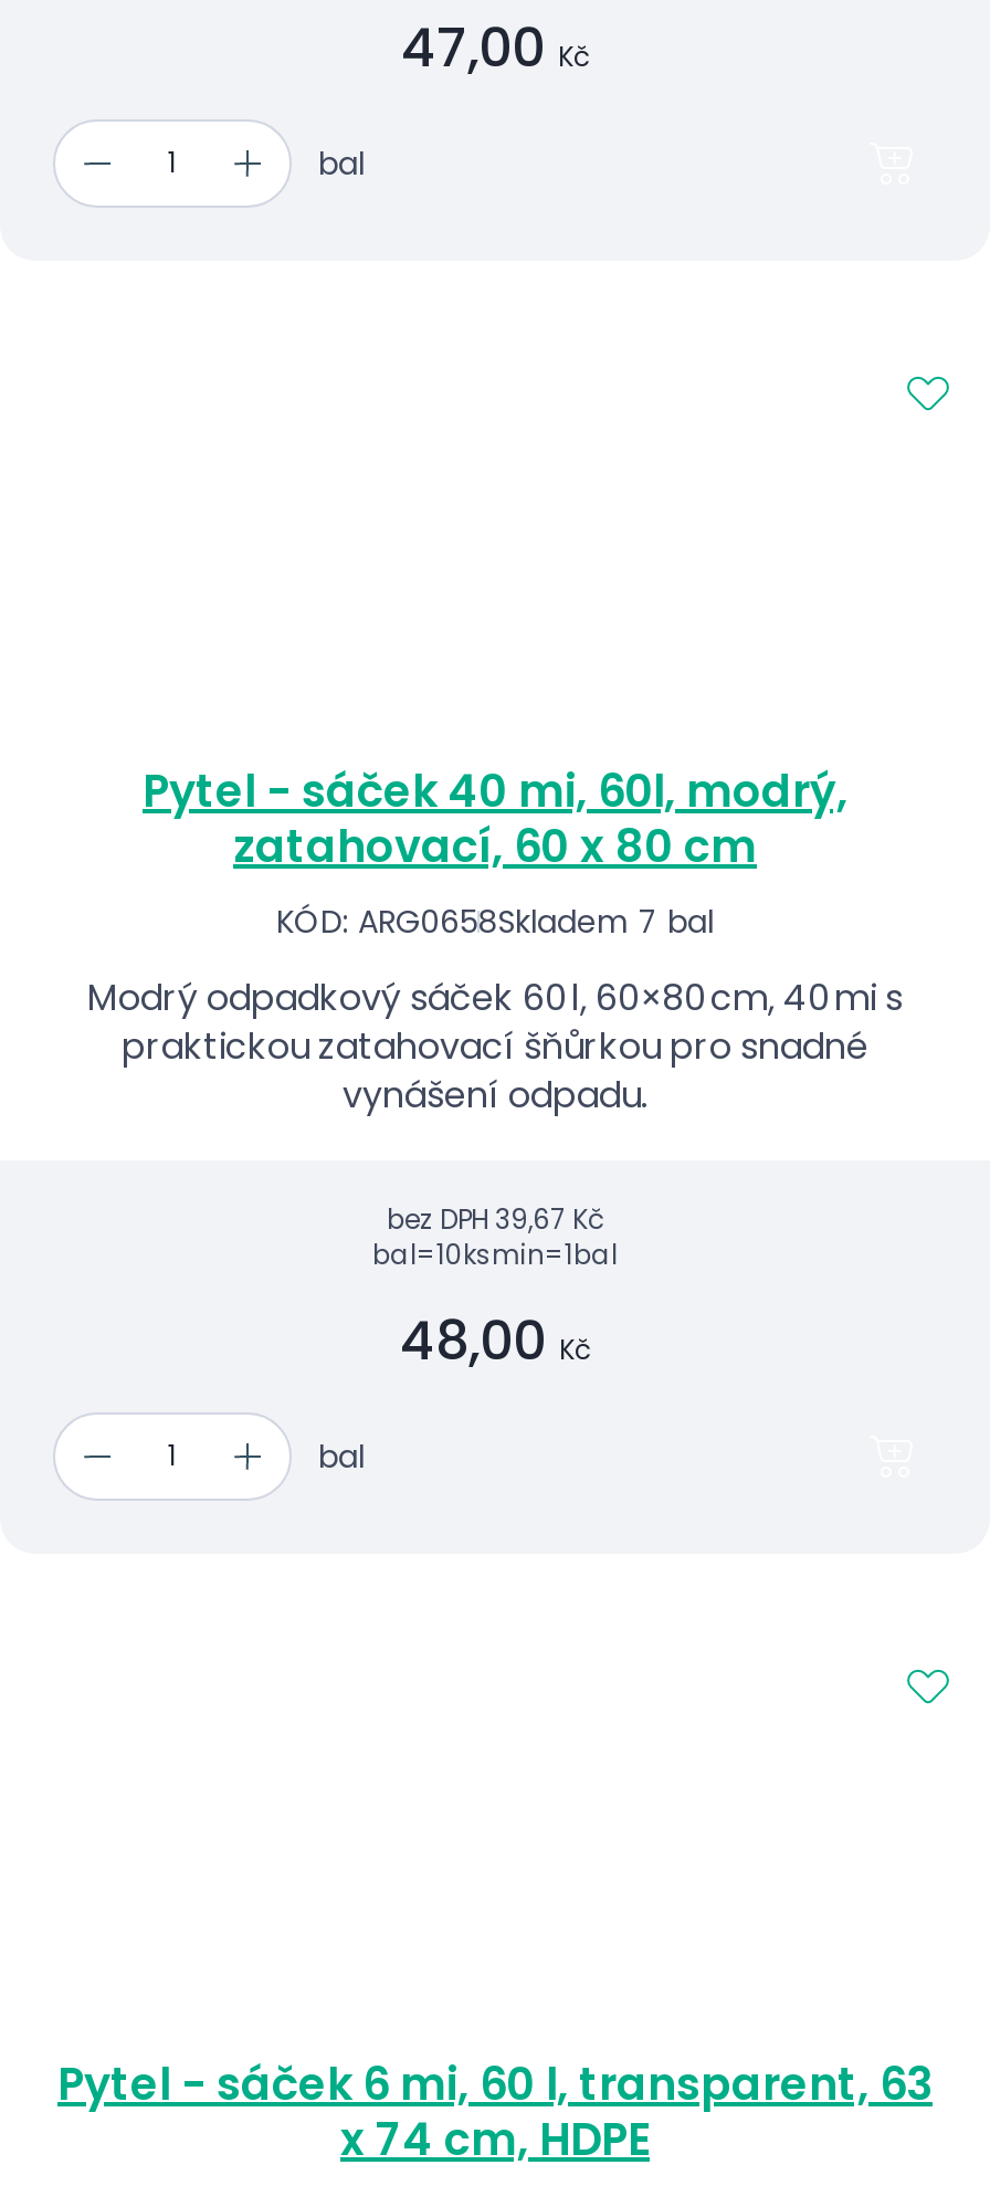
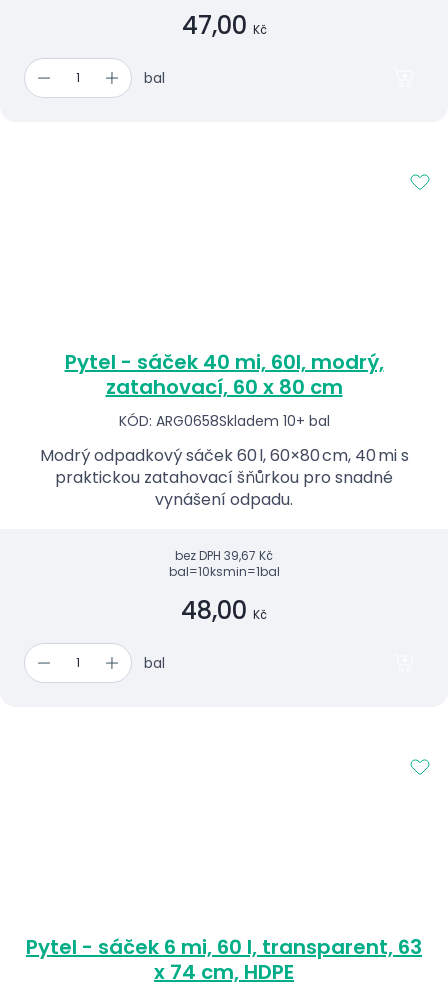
- KÓD: ARG0658Skladem 7 bal
+ KÓD: ARG0658Skladem 10+ bal
